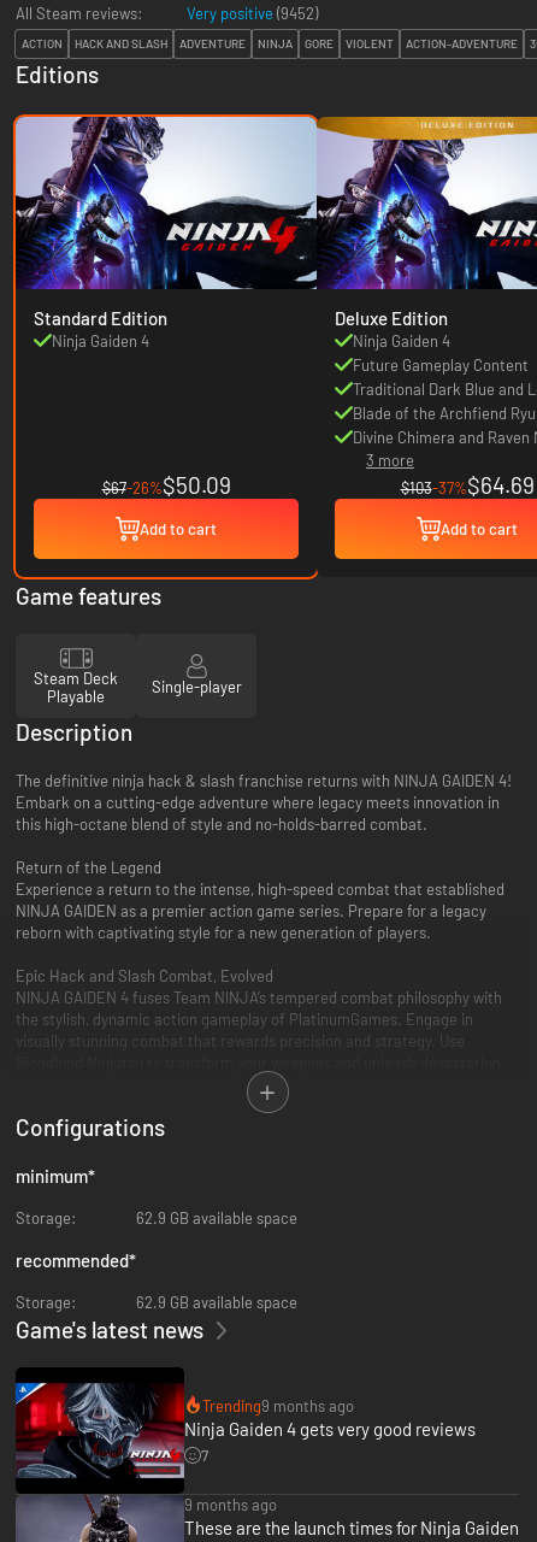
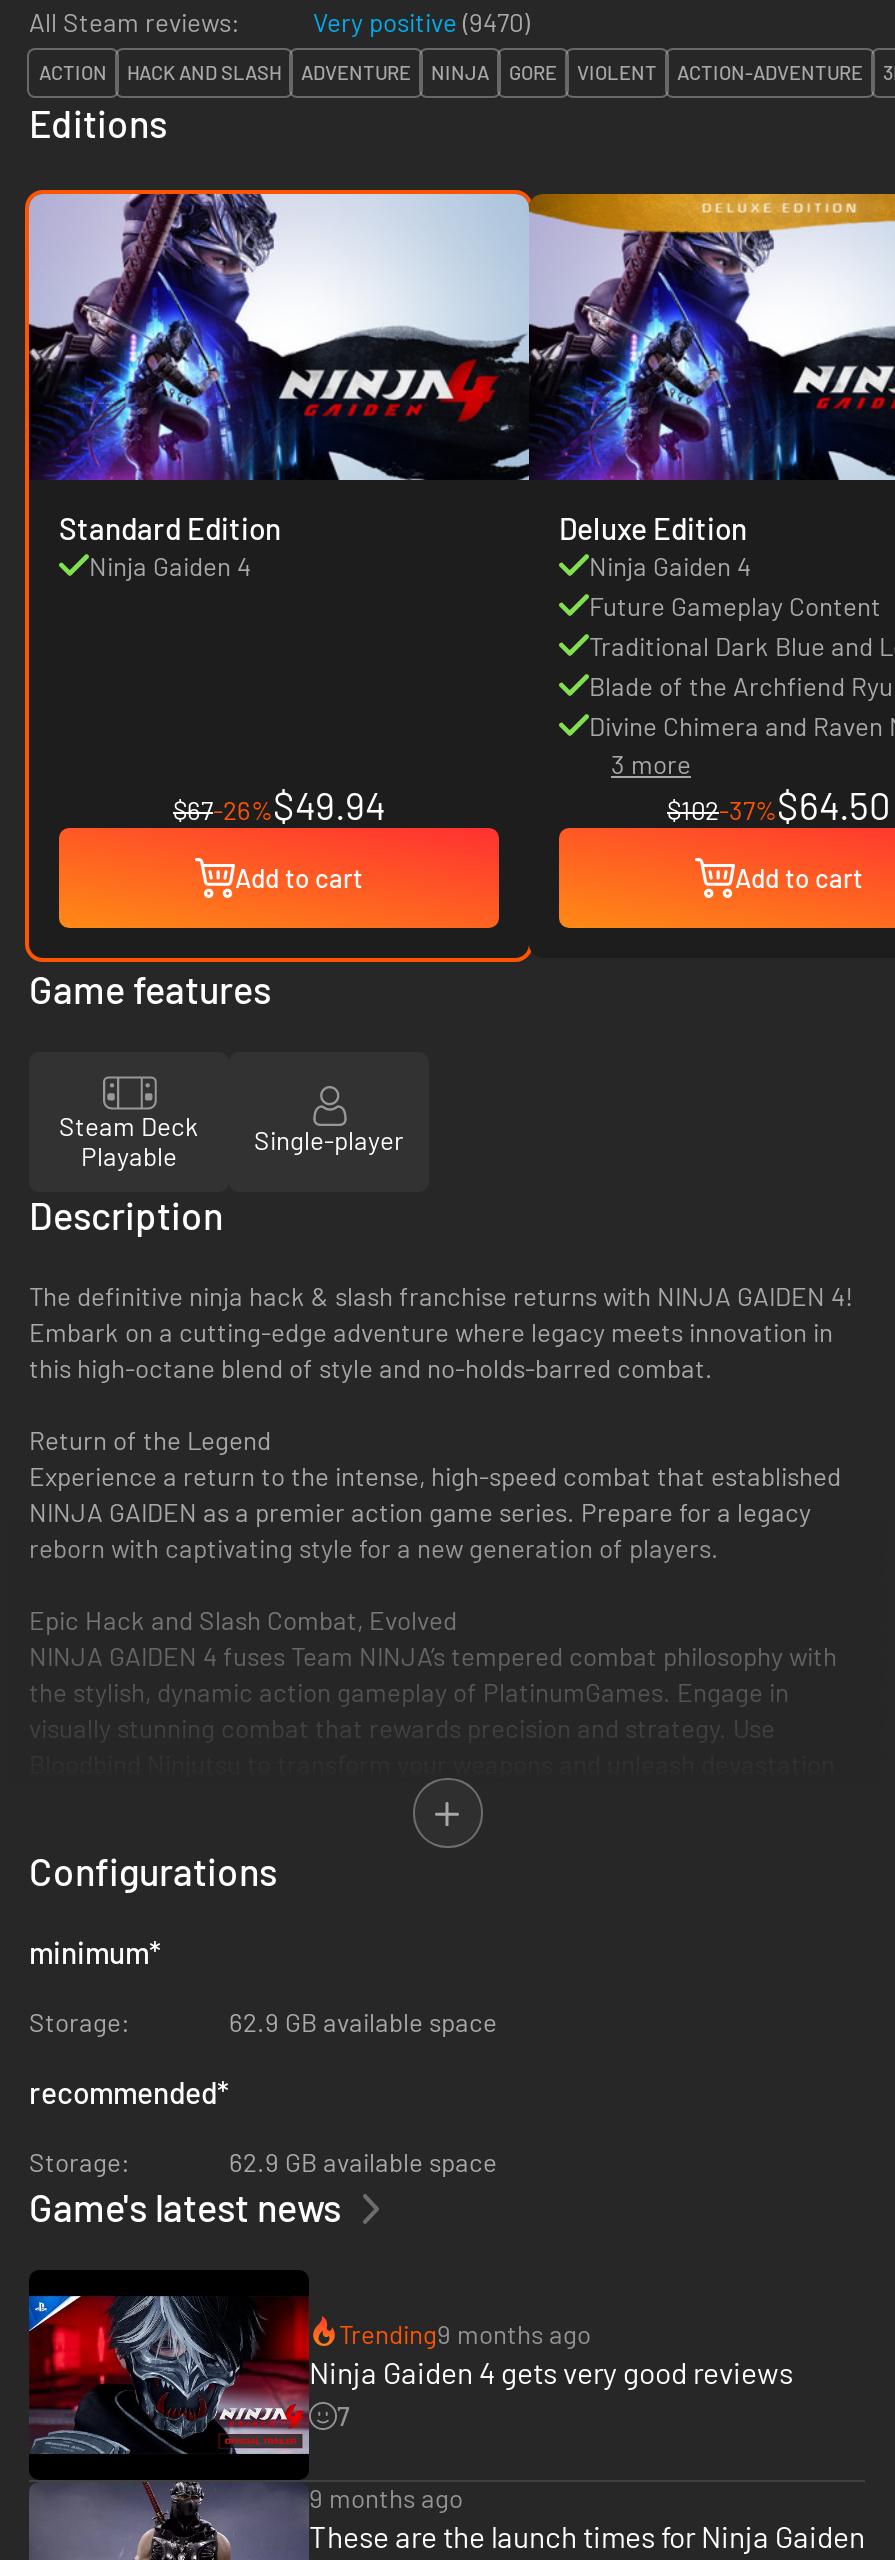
- Very positive (9452)
+ Very positive (9470)

- $67-26%$50.09
+ $67-26%$49.94

- $103-37%$64.69
+ $102-37%$64.50
